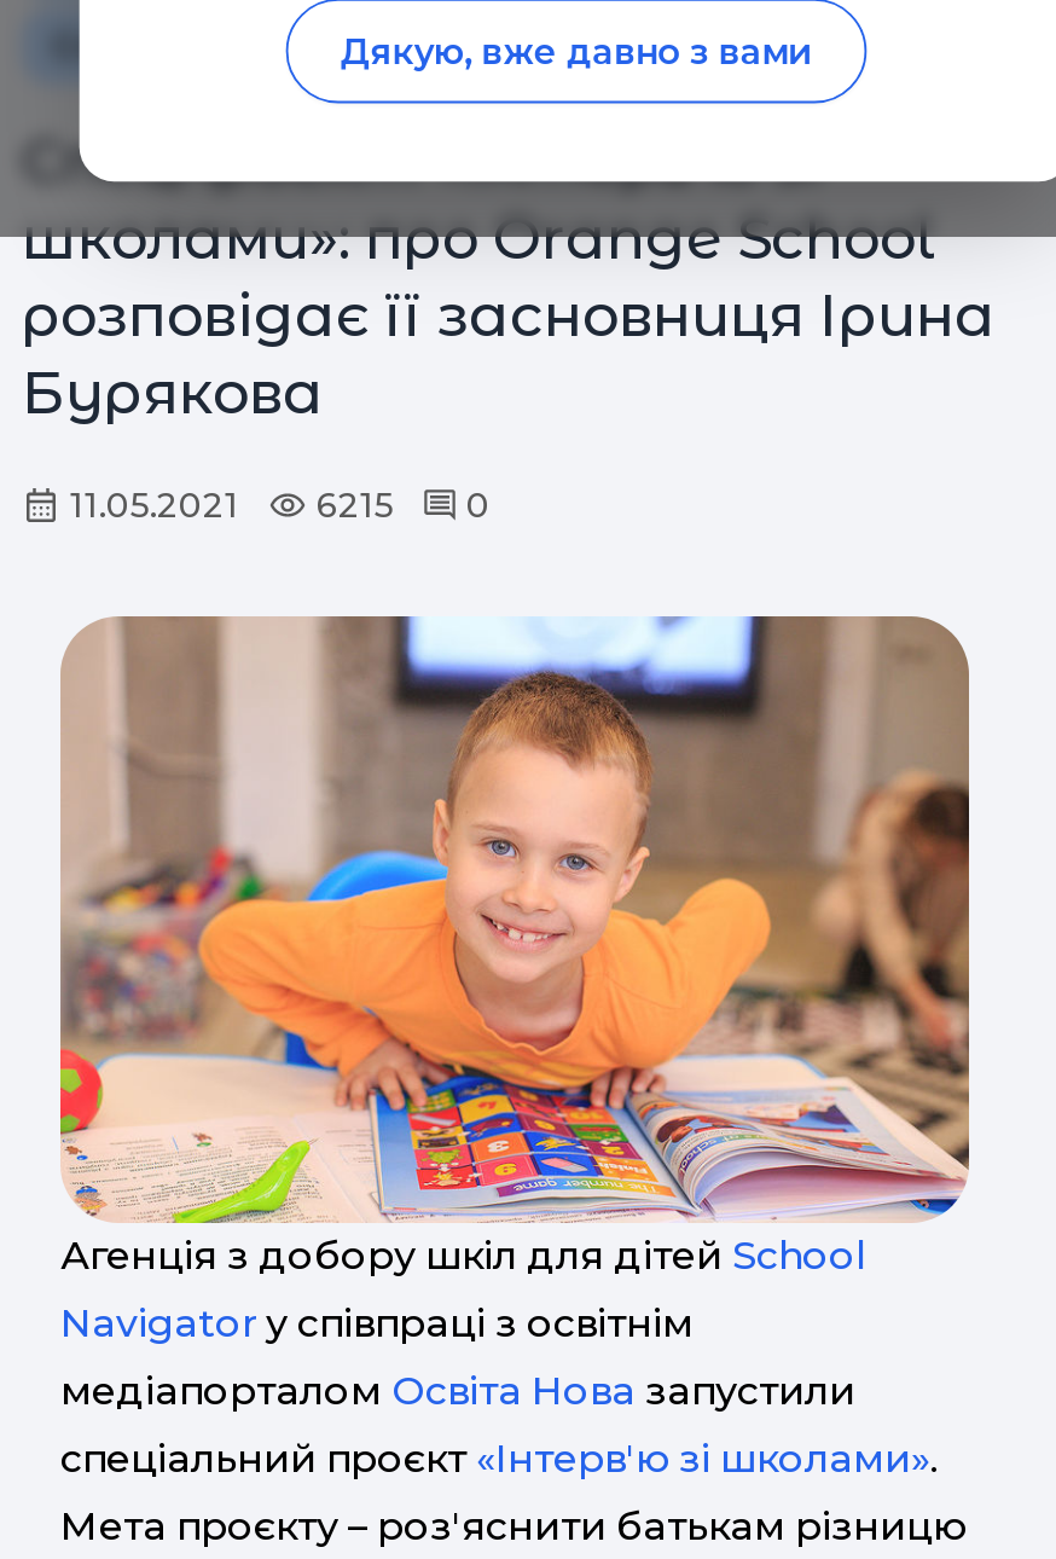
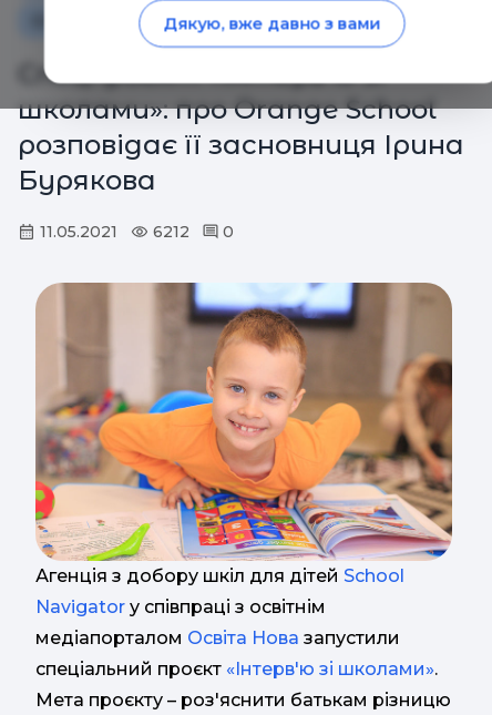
- 11.05.2021 6215 0
+ 11.05.2021 6212 0
